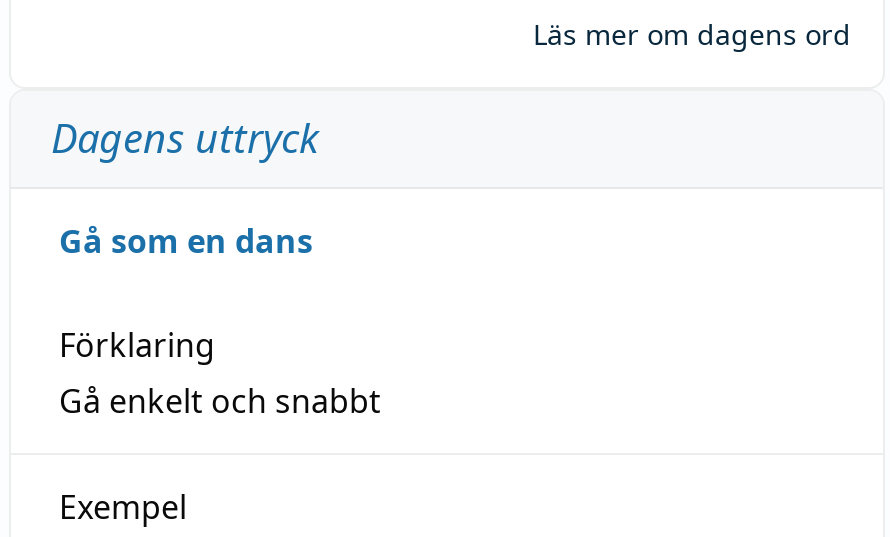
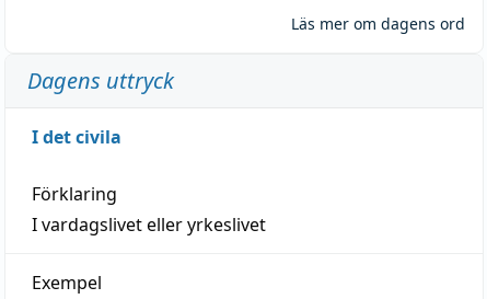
- Gå som en dans
+ I det civila

- Gå enkelt och snabbt
+ I vardagslivet eller yrkeslivet
